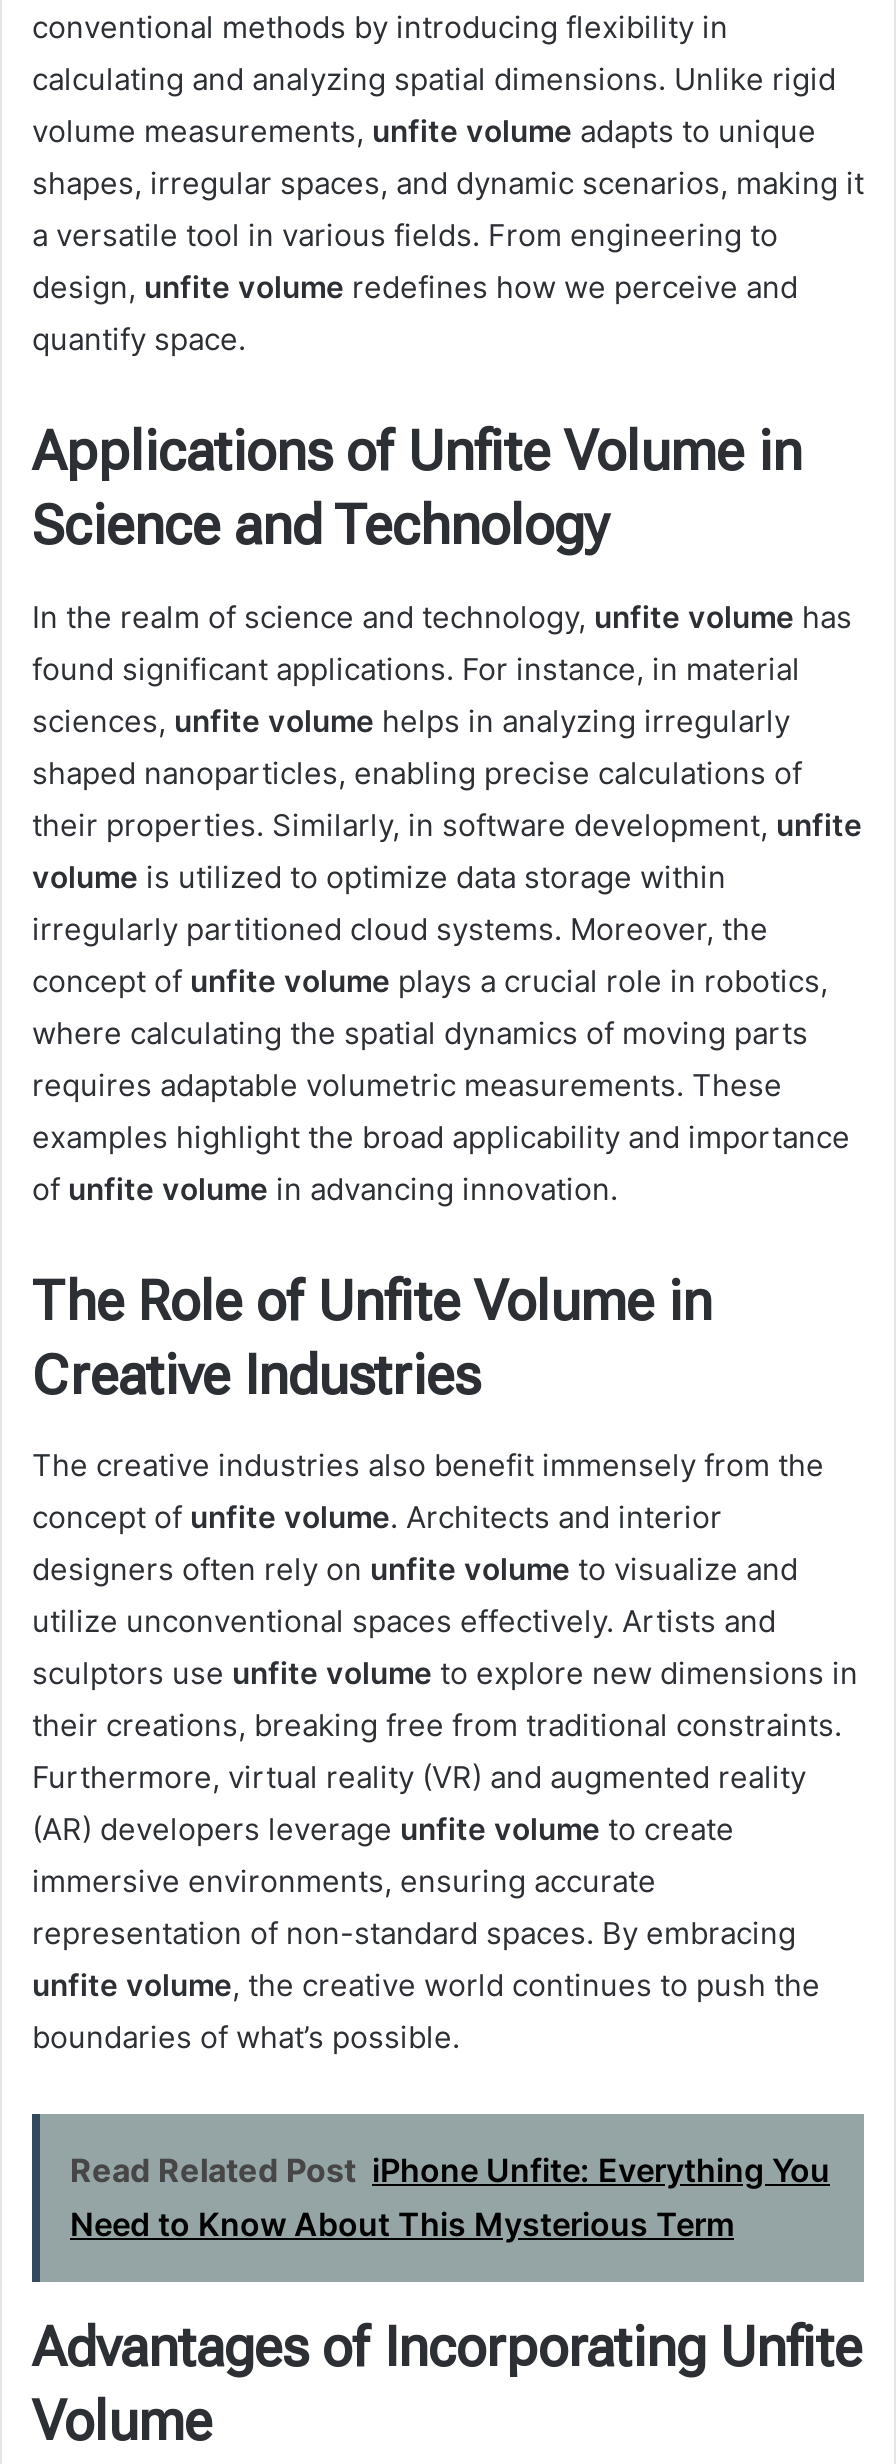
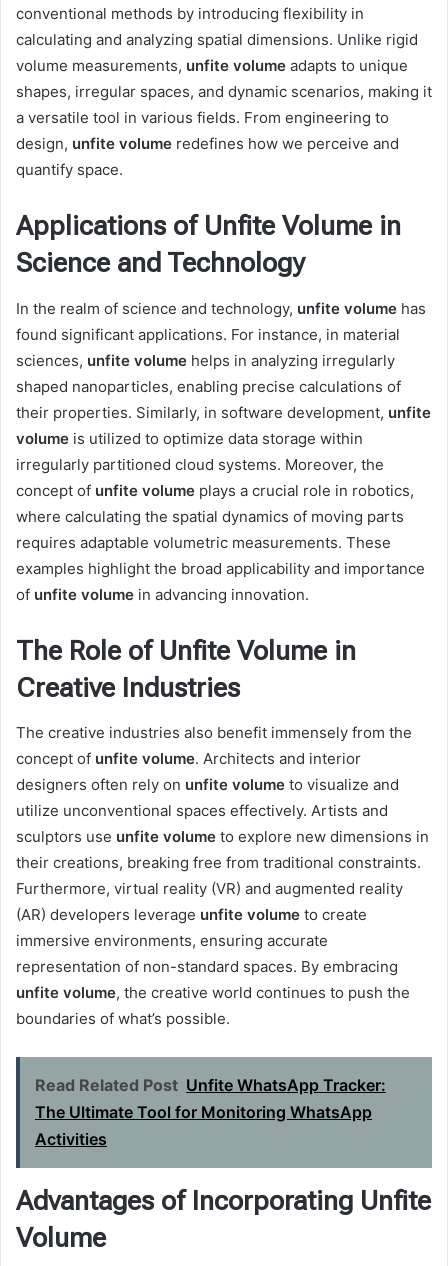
- Read Related Post iPhone Unfite: Everything You
- Need to Know About This Mysterious Term
+ Read Related Post Unfite WhatsApp Tracker:
+ The Ultimate Tool for Monitoring WhatsApp
+ Activities
